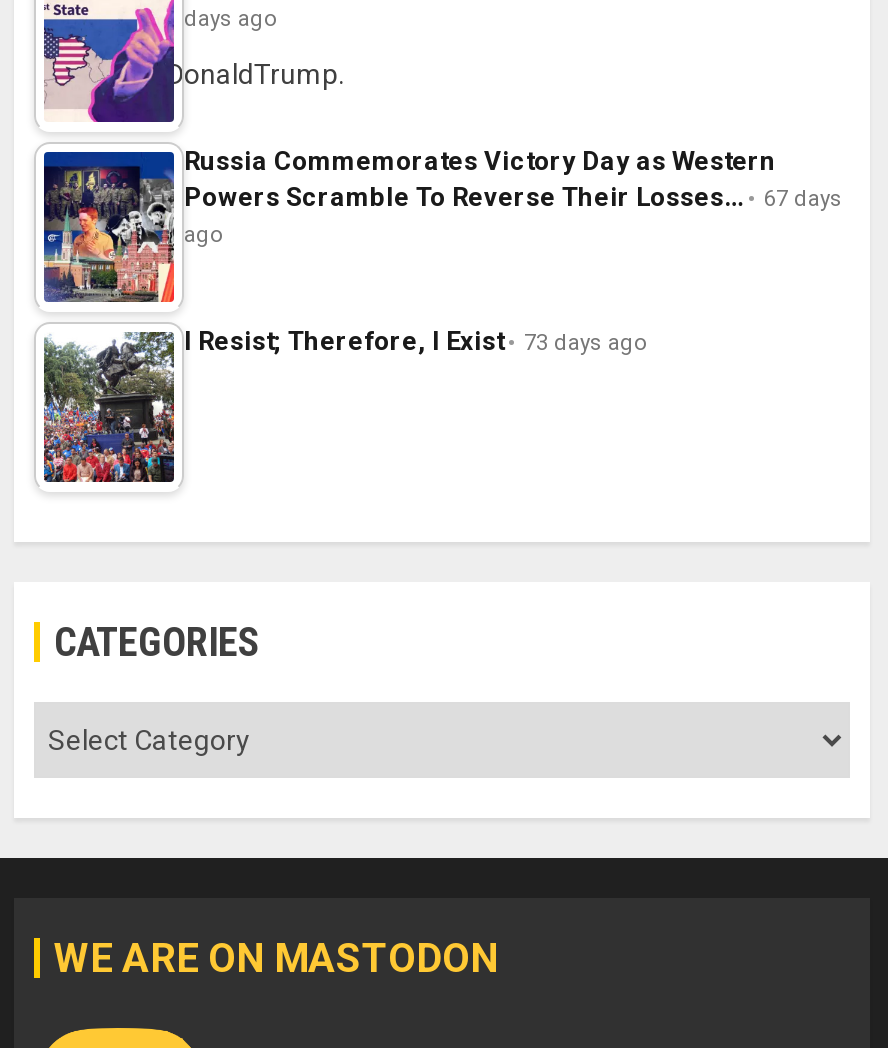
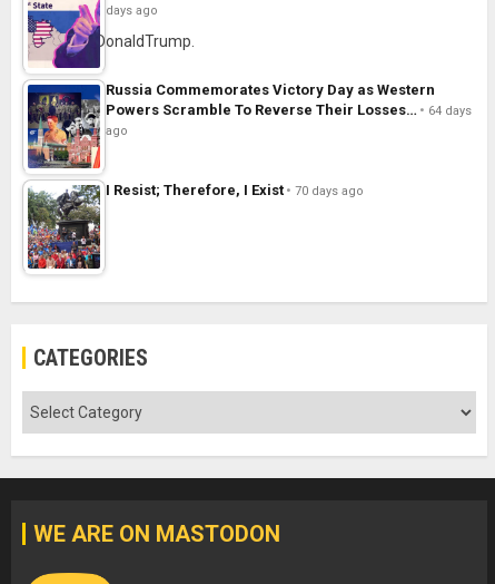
- Powers Scramble To Reverse Their Losses… 67 days
+ Powers Scramble To Reverse Their Losses… 64 days

- I Resist; Therefore, I Exist 73 days ago
+ I Resist; Therefore, I Exist 70 days ago
